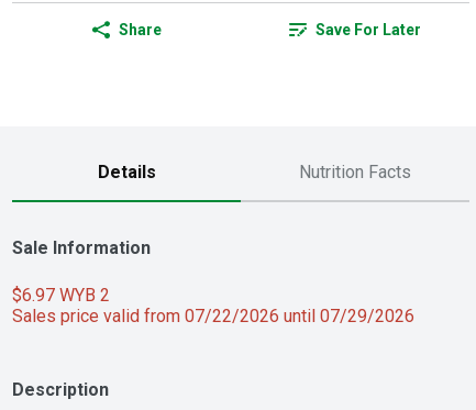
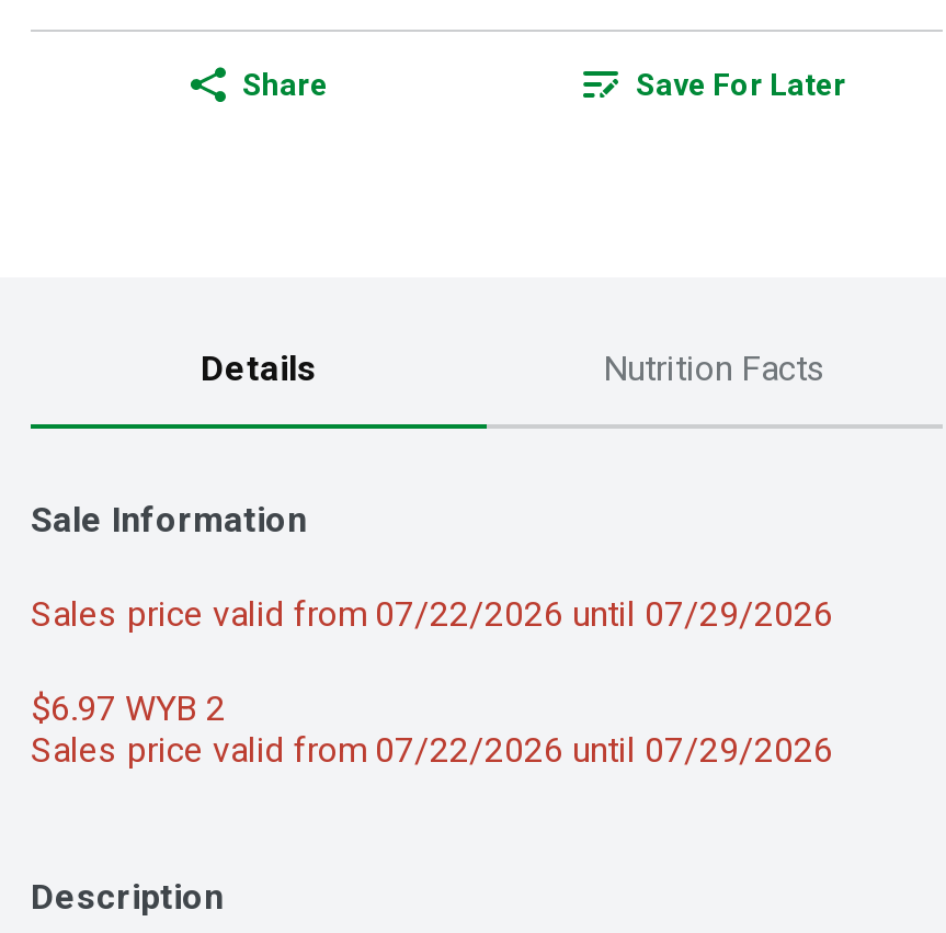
+ Sales price valid from 07/22/2026 until 07/29/2026
